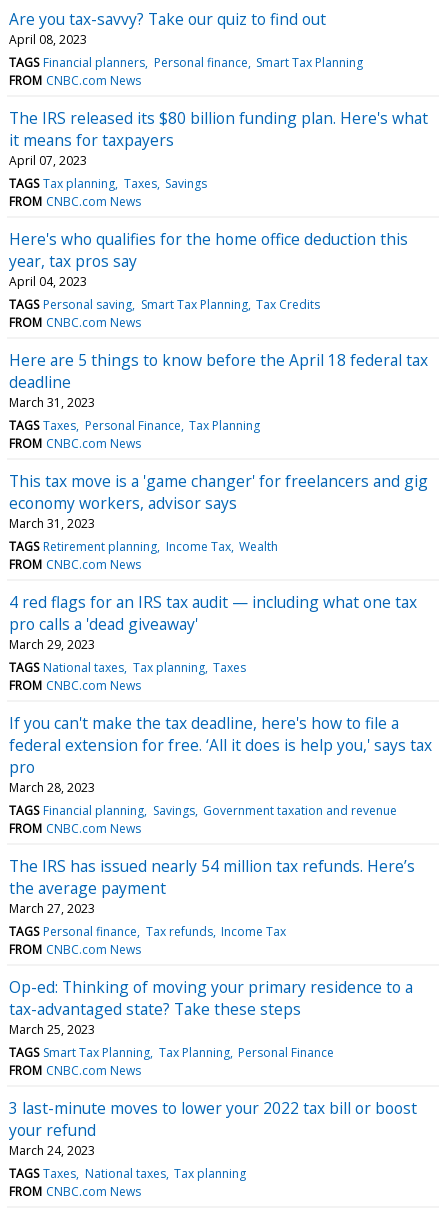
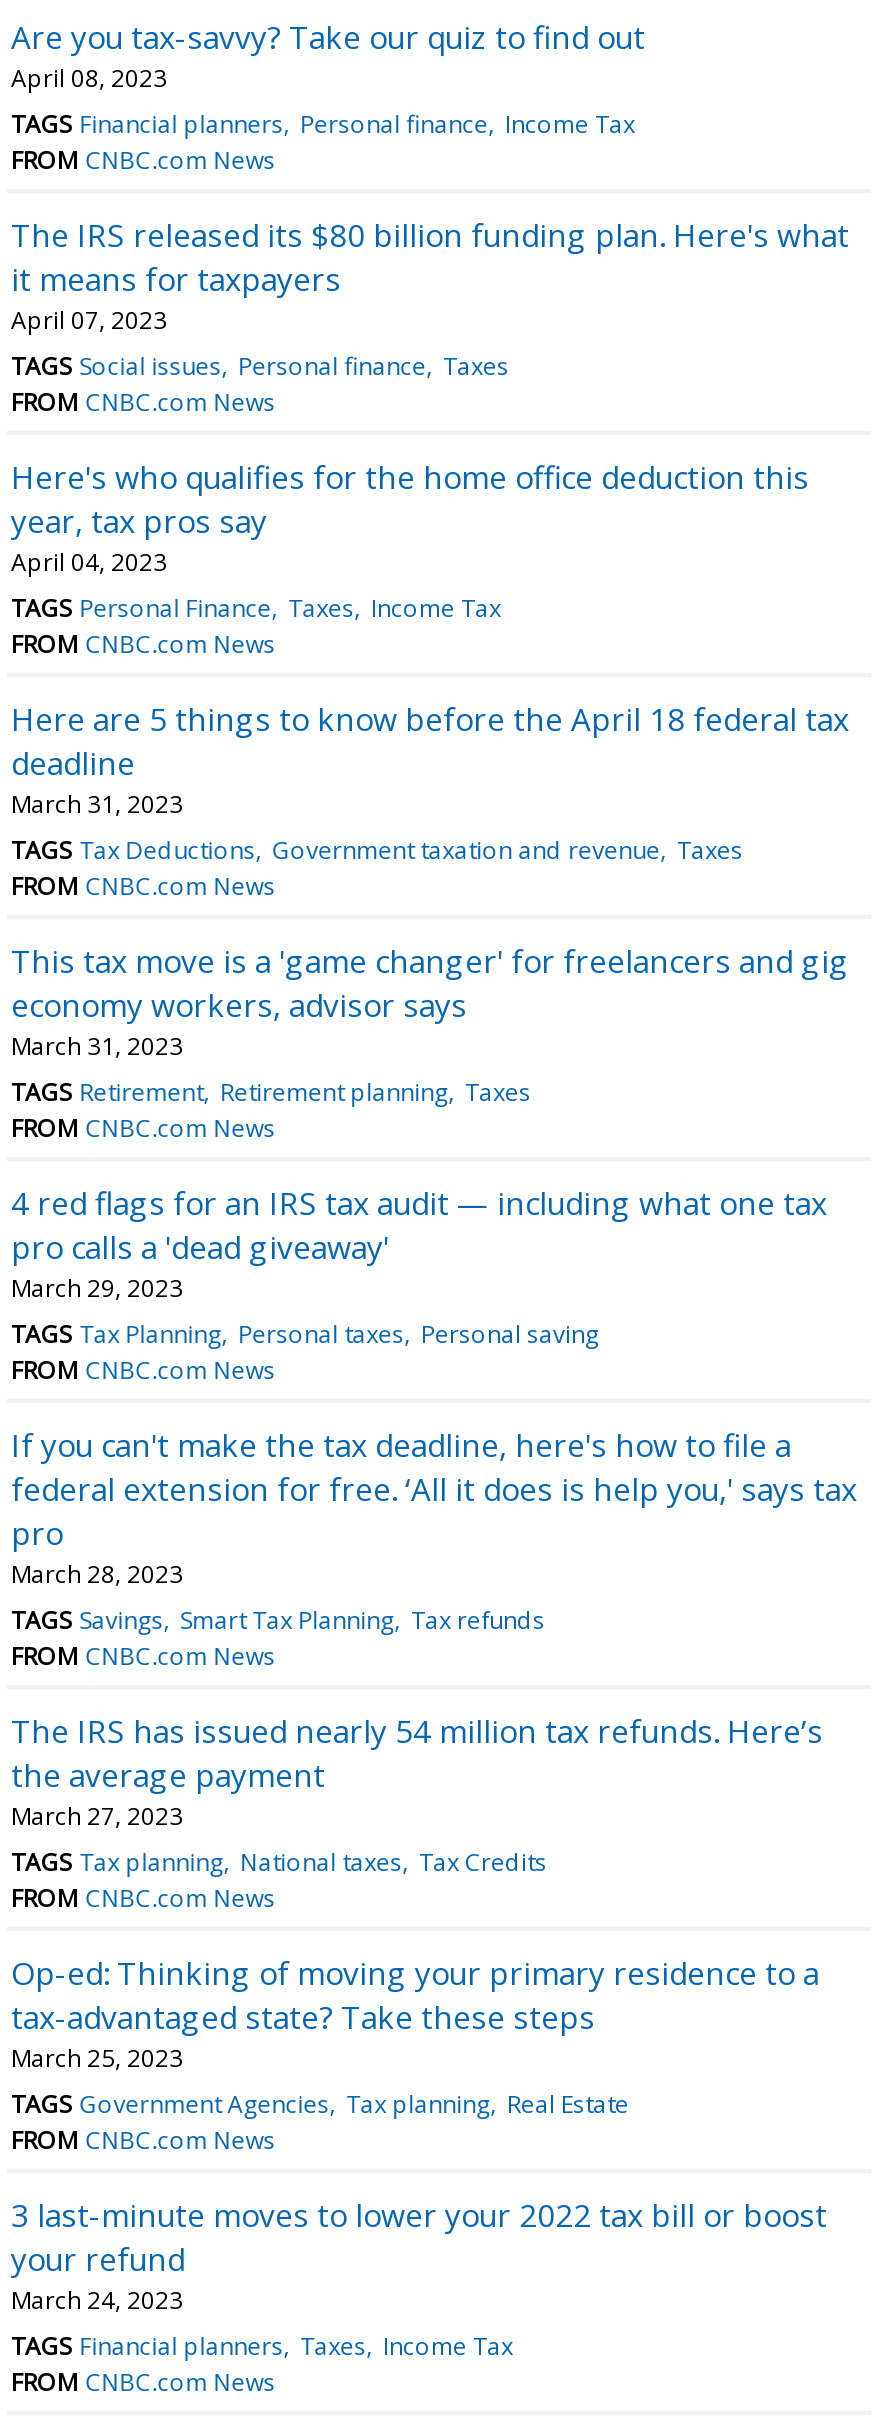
- TAGS Financial planners Personal finance Smart Tax Planning
+ TAGS Financial planners Personal finance Income Tax

- TAGS Tax planning Taxes Savings
+ TAGS Social issues Personal finance Taxes

- TAGS Personal saving Smart Tax Planning Tax Credits
+ TAGS Personal Finance Taxes Income Tax

- TAGS Taxes Personal Finance Tax Planning
+ TAGS Tax Deductions Government taxation and revenue Taxes

- TAGS Retirement planning Income Tax Wealth
+ TAGS Retirement Retirement planning Taxes

- TAGS National taxes Tax planning Taxes
+ TAGS Tax Planning Personal taxes Personal saving

- TAGS Financial planning Savings Government taxation and revenue
+ TAGS Savings Smart Tax Planning Tax refunds

- TAGS Personal finance Tax refunds Income Tax
+ TAGS Tax planning National taxes Tax Credits

- TAGS Smart Tax Planning Tax Planning Personal Finance
+ TAGS Government Agencies Tax planning Real Estate

- TAGS Taxes National taxes Tax planning
+ TAGS Financial planners Taxes Income Tax
